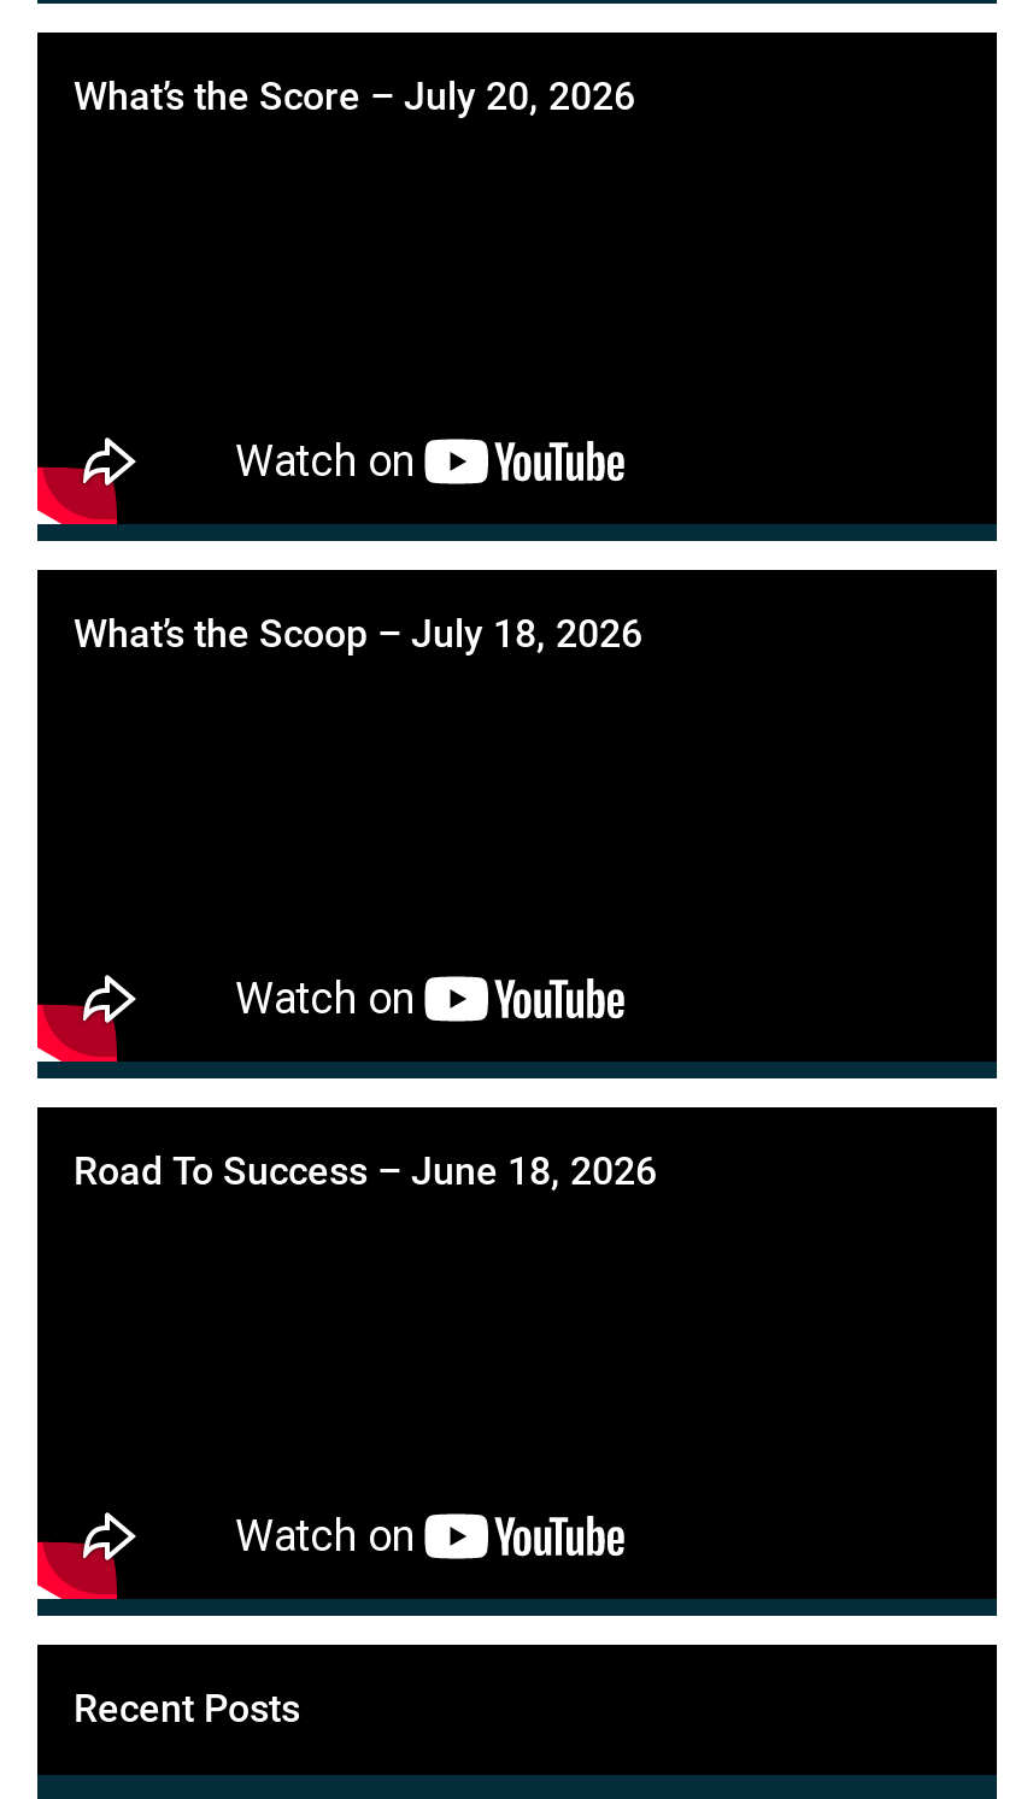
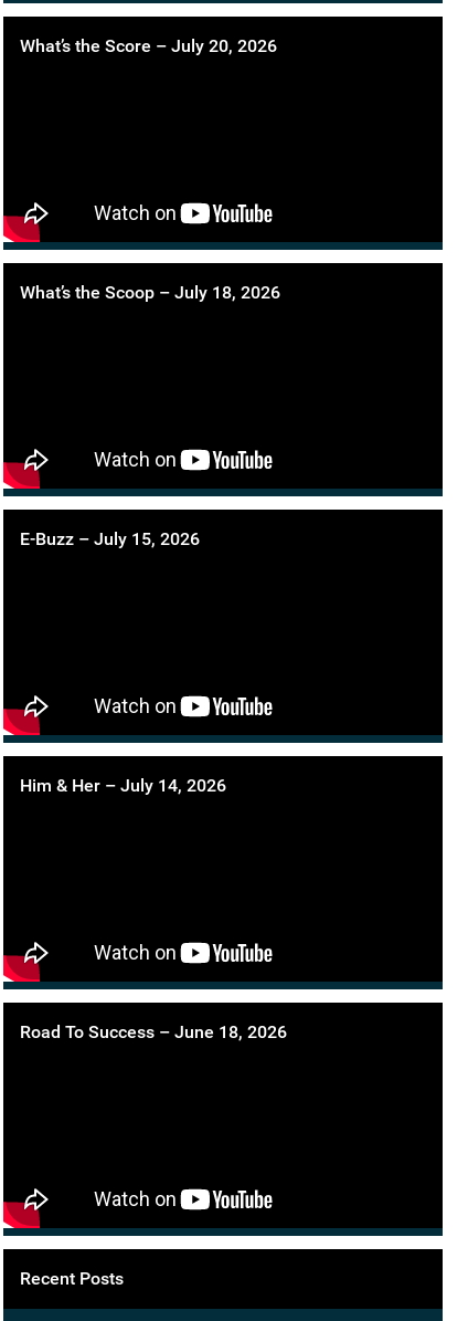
+ E-Buzz – July 15, 2026

+ Him & Her – July 14, 2026
